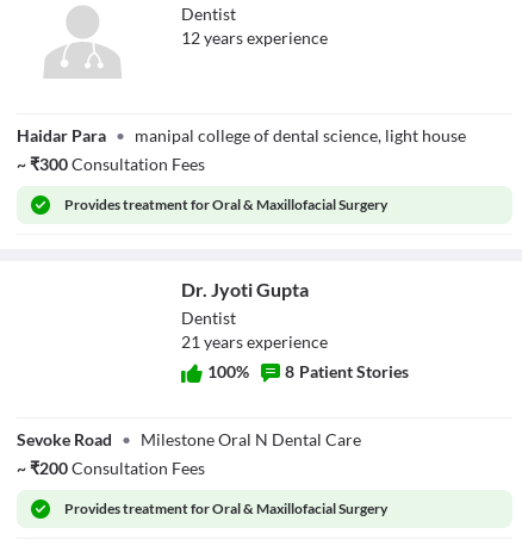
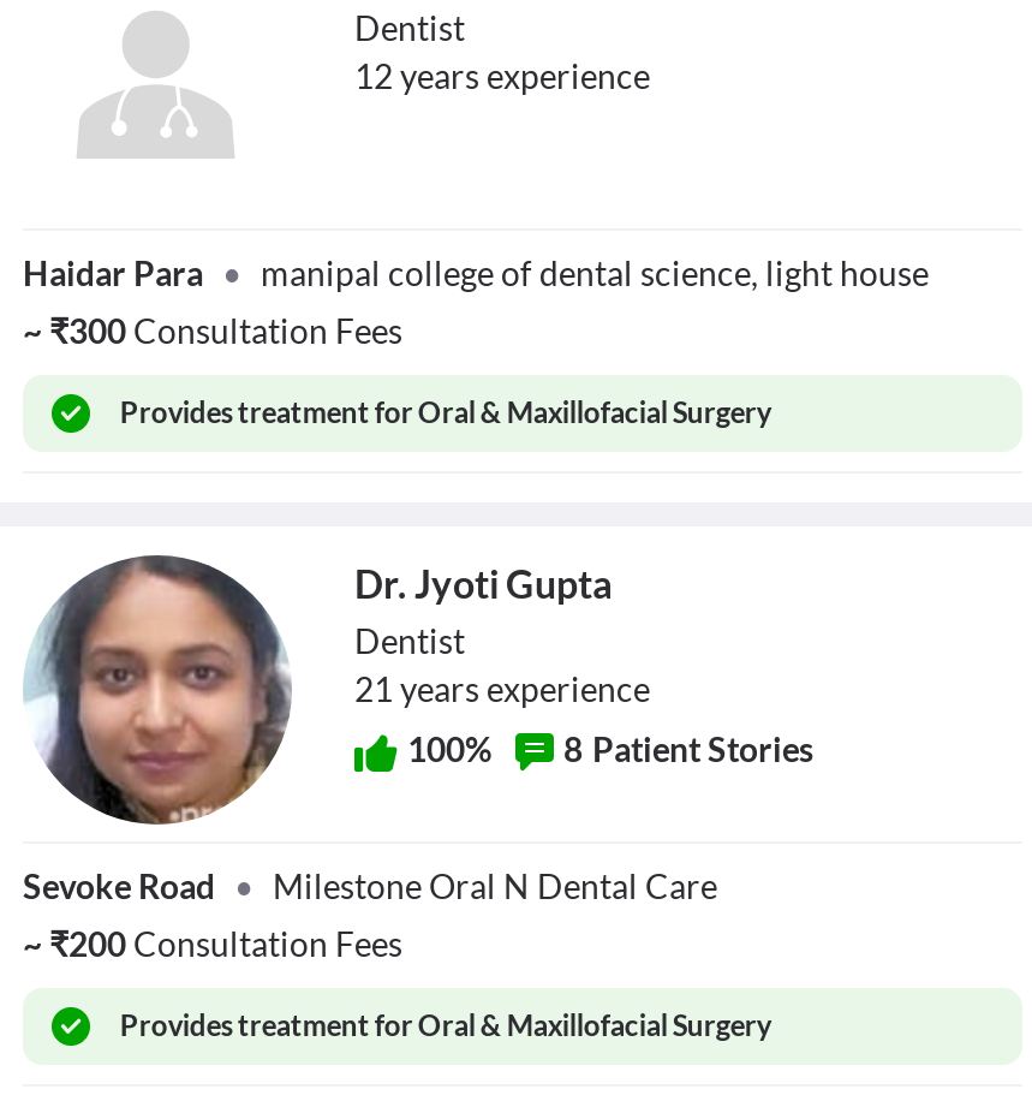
+ [image]
